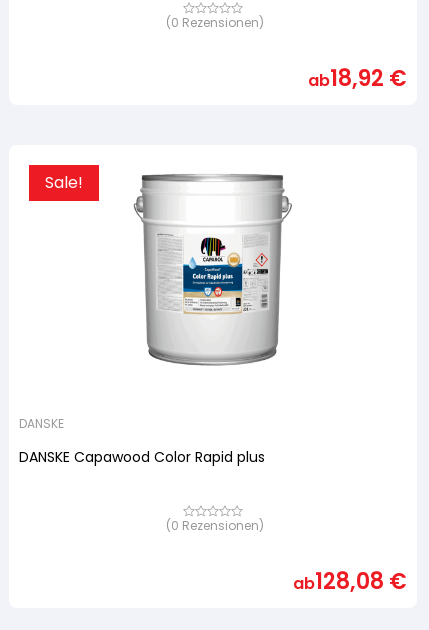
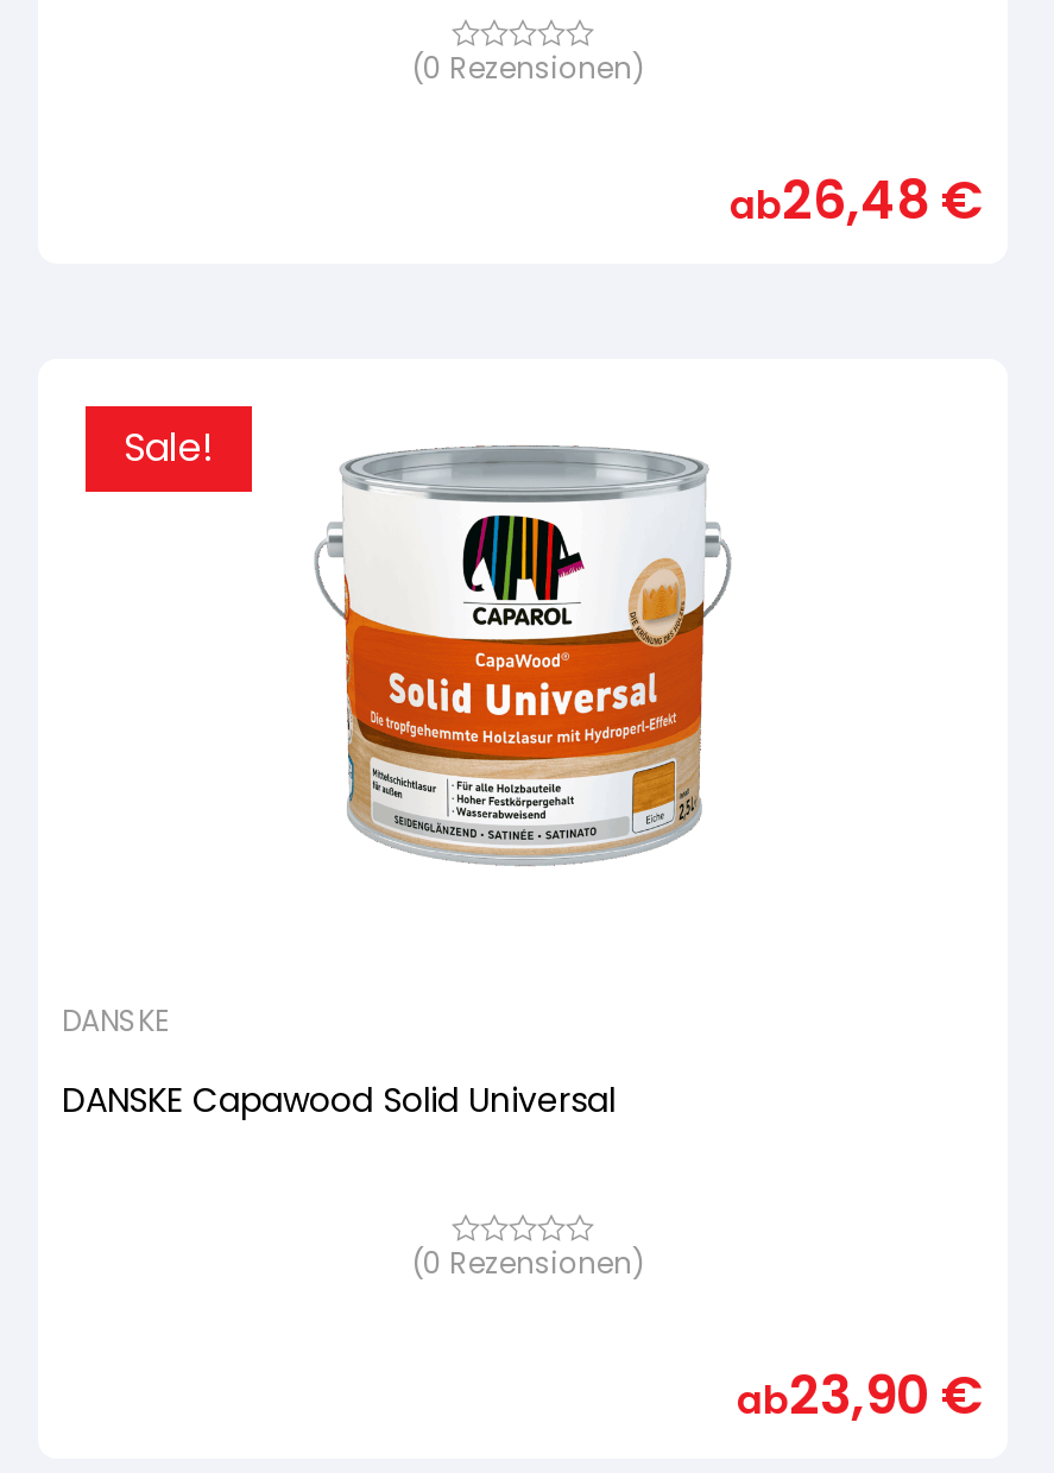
- ab18,92 €
+ ab26,48 €

- [image]
+ [image]

- DANSKE Capawood Color Rapid plus
+ DANSKE Capawood Solid Universal

- ab128,08 €
+ ab23,90 €
